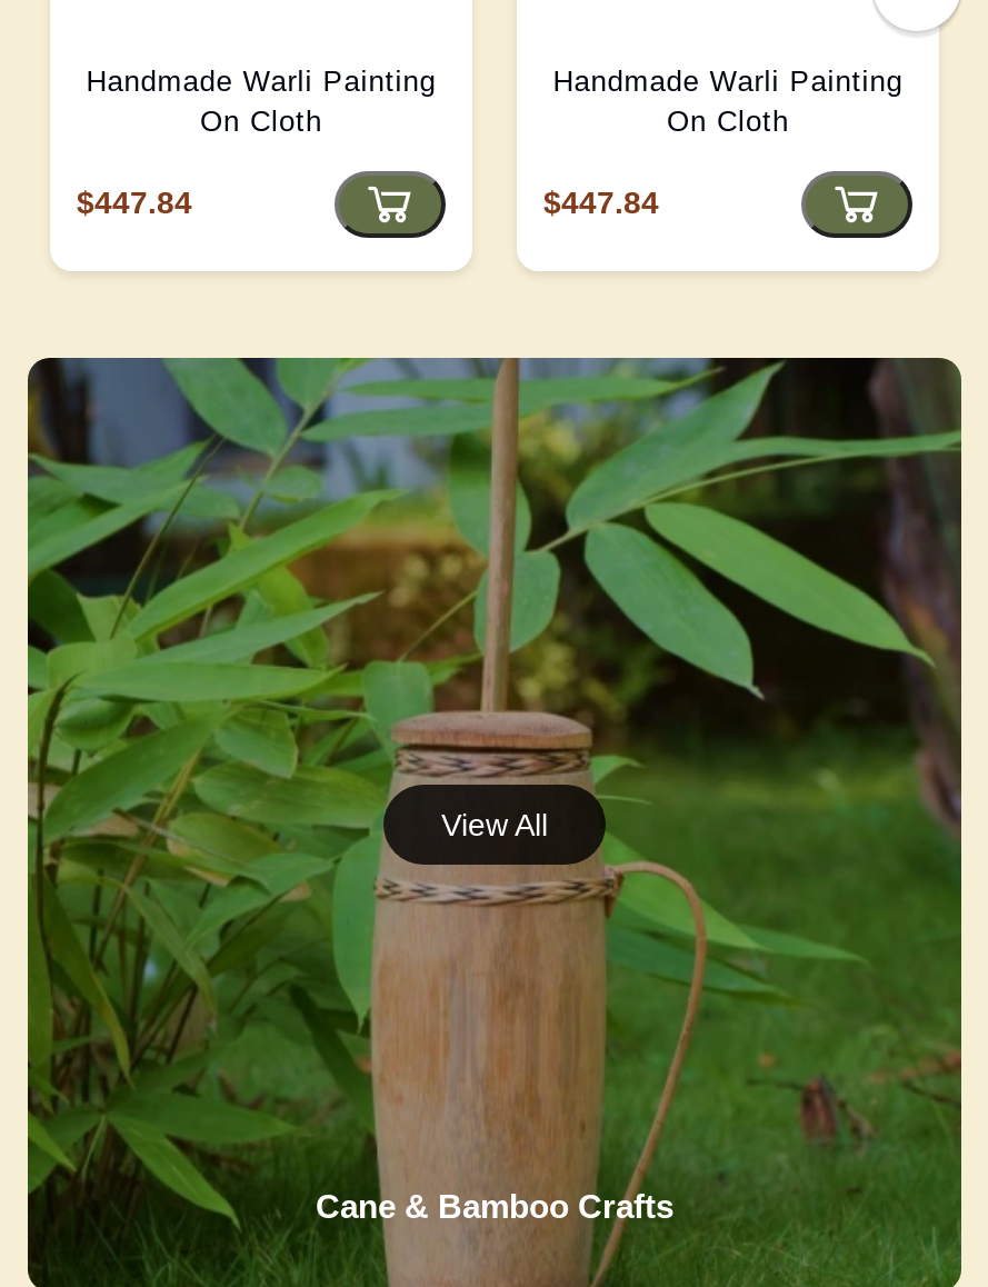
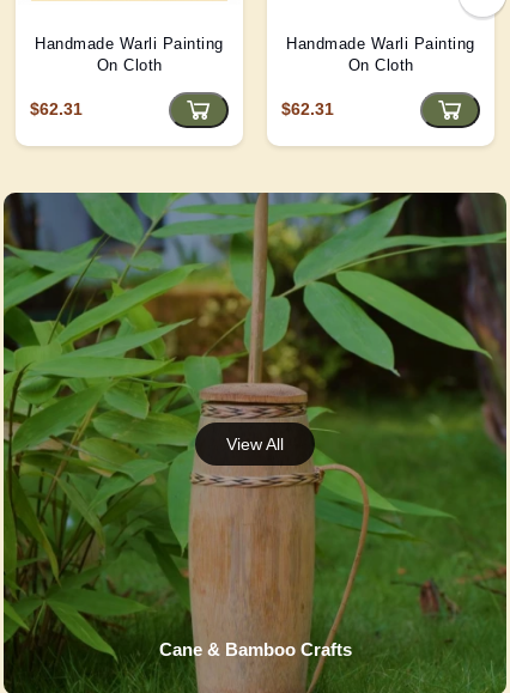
- $447.84
+ $62.31

- $447.84
+ $62.31
